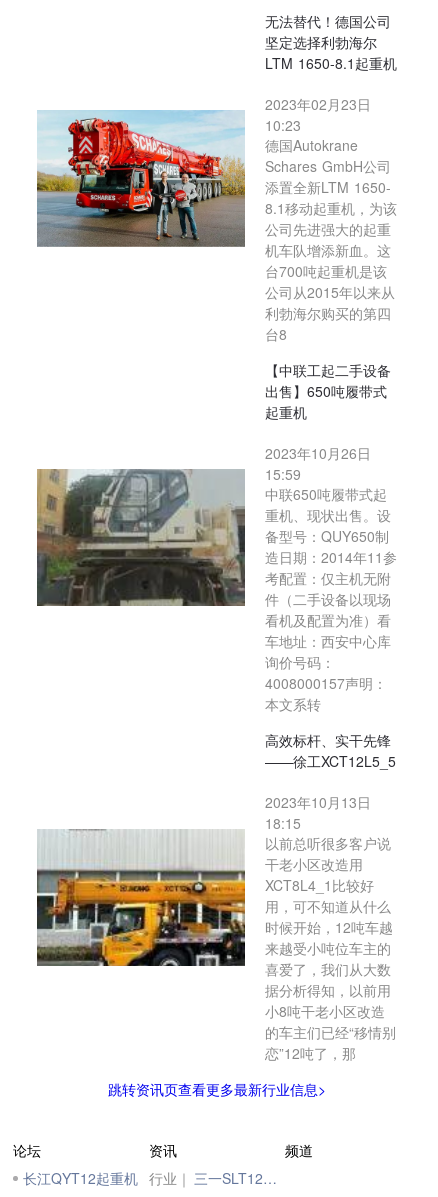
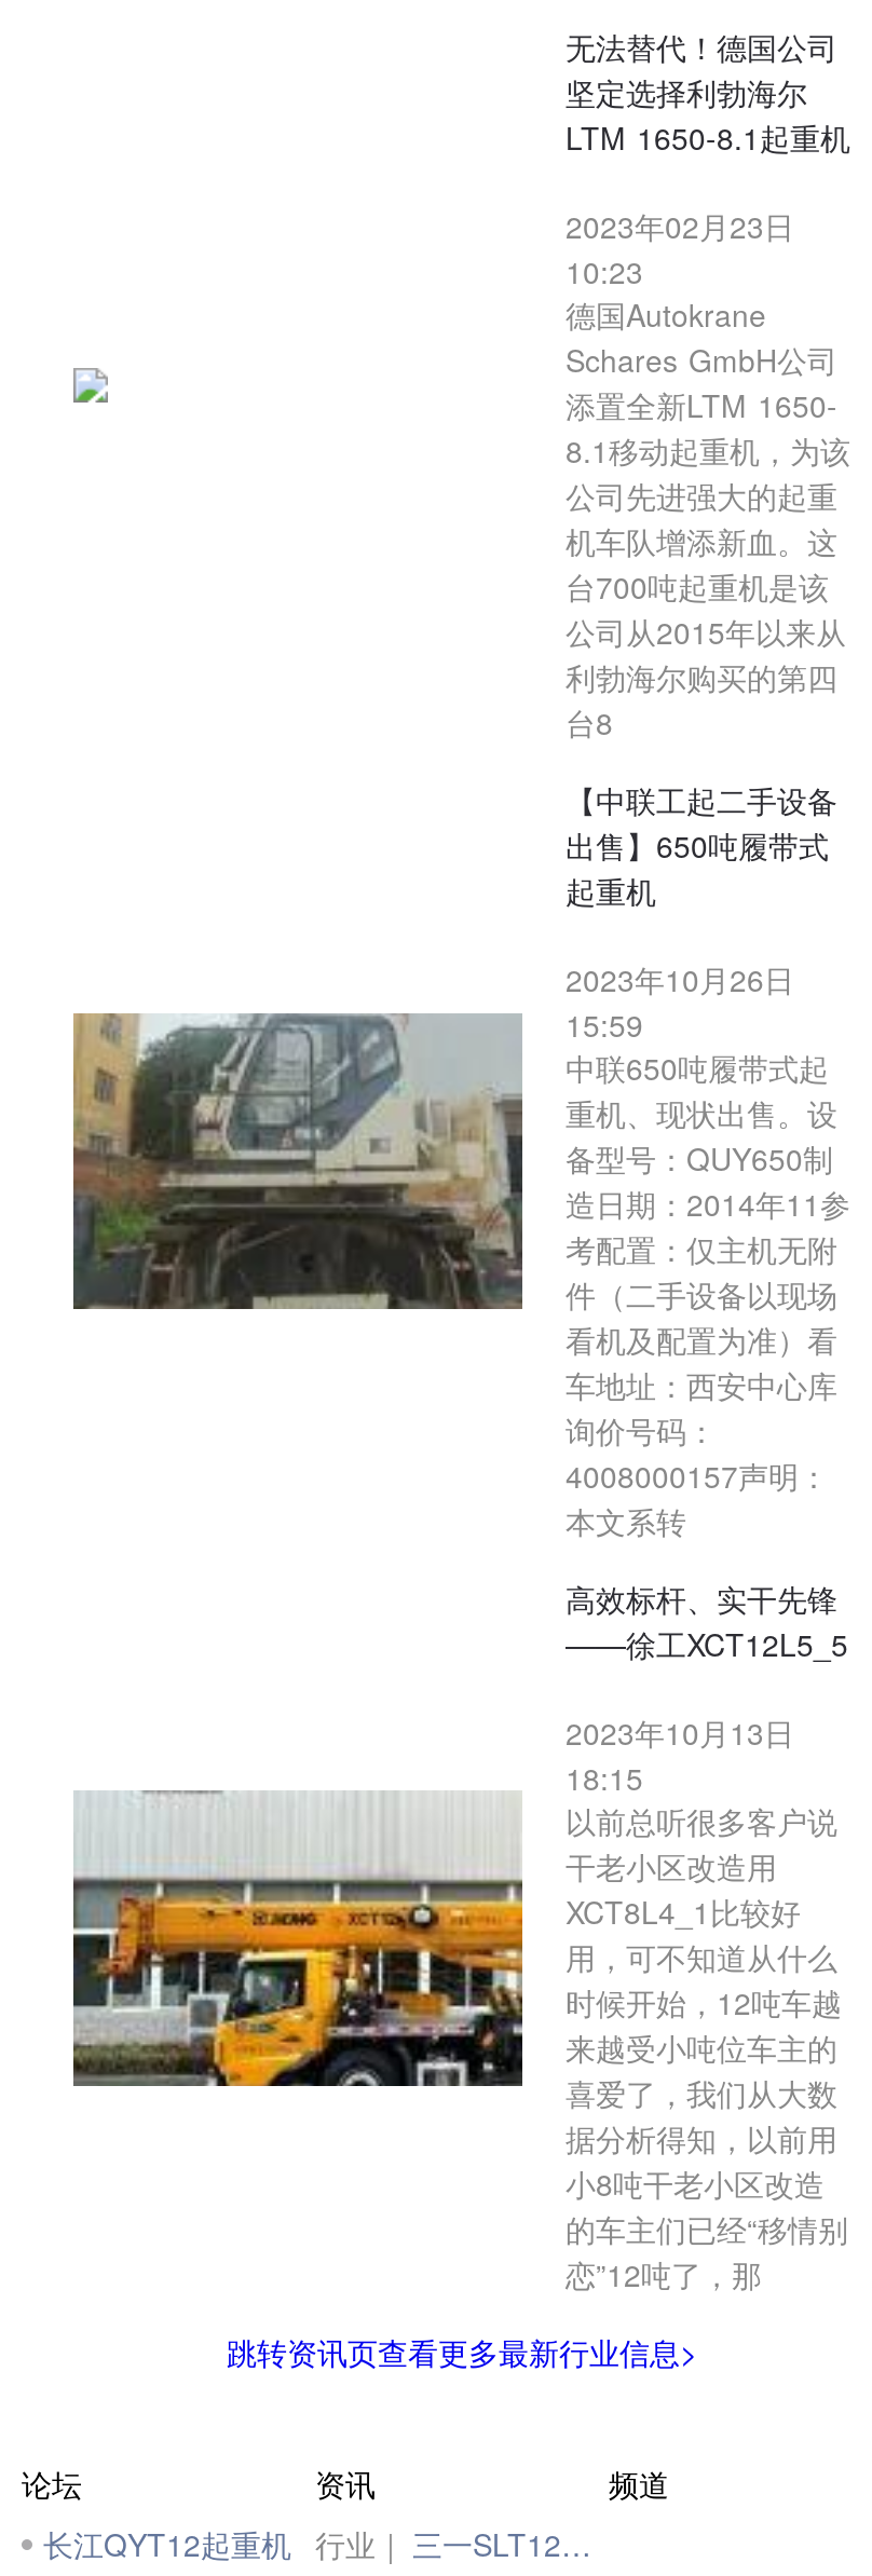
- [image]
